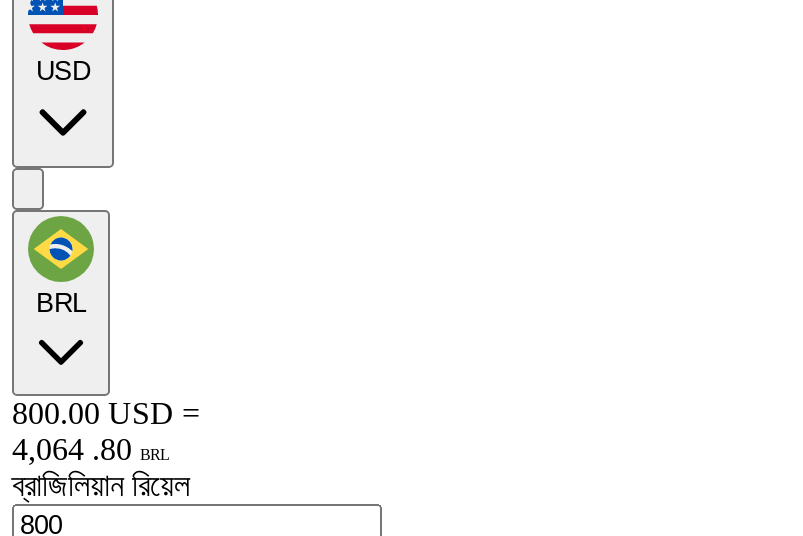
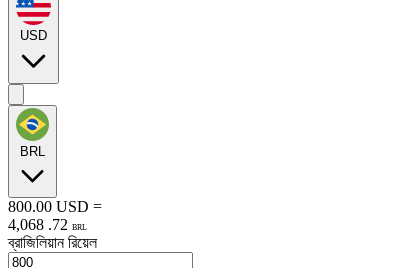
- 4,064 . 80 BRL
+ 4,068 . 72 BRL
